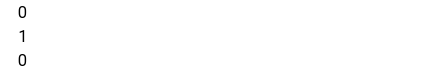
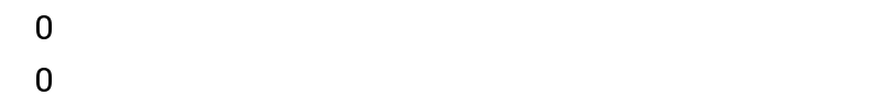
- 1
